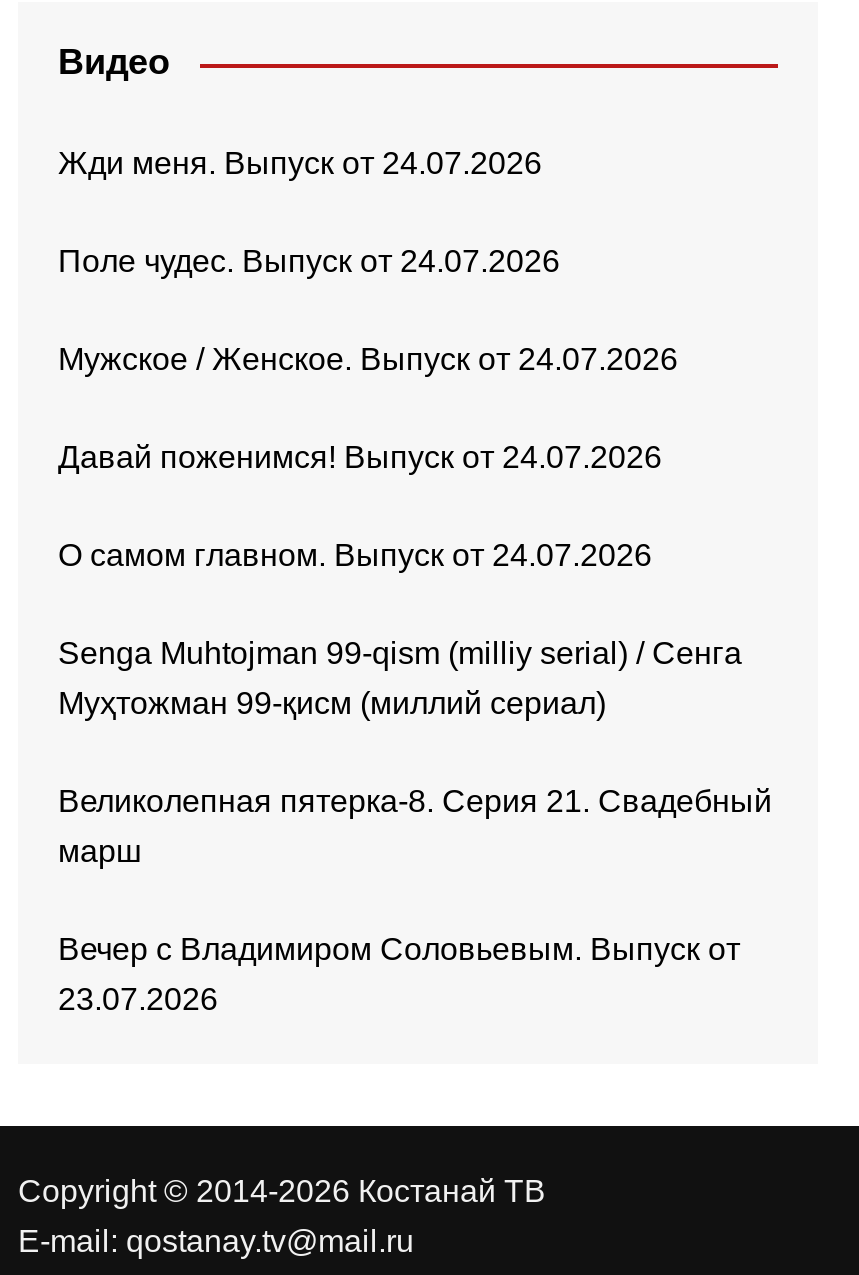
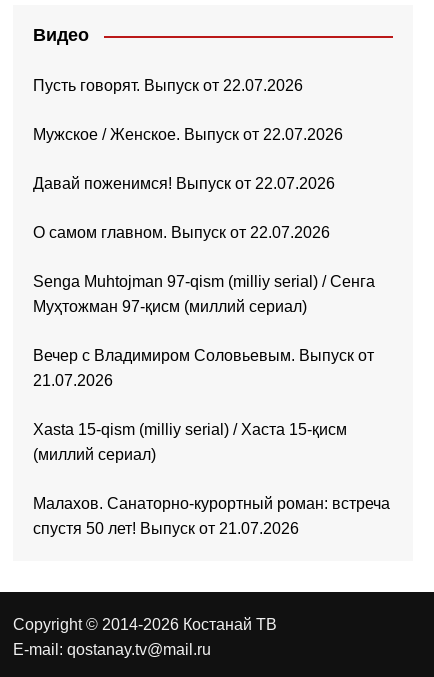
- Жди меня. Выпуск от 24.07.2026
- Поле чудес. Выпуск от 24.07.2026
- Мужское / Женское. Выпуск от 24.07.2026
- Давай поженимся! Выпуск от 24.07.2026
- О самом главном. Выпуск от 24.07.2026
- Senga Muhtojman 99-qism (milliy serial) / Сенга
- Муҳтожман 99-қисм (миллий сериал)
- Великолепная пятерка-8. Серия 21. Свадебный
- марш
+ Пусть говорят. Выпуск от 22.07.2026
+ Мужское / Женское. Выпуск от 22.07.2026
+ Давай поженимся! Выпуск от 22.07.2026
+ О самом главном. Выпуск от 22.07.2026
+ Senga Muhtojman 97-qism (milliy serial) / Сенга
+ Муҳтожман 97-қисм (миллий сериал)

moved up: Вечер с Владимиром Соловьевым. Выпуск от

- 23.07.2026
+ 21.07.2026
+ Xasta 15-qism (milliy serial) / Хаста 15-қисм
+ (миллий сериал)
+ Малахов. Санаторно-курортный роман: встреча
+ спустя 50 лет! Выпуск от 21.07.2026
